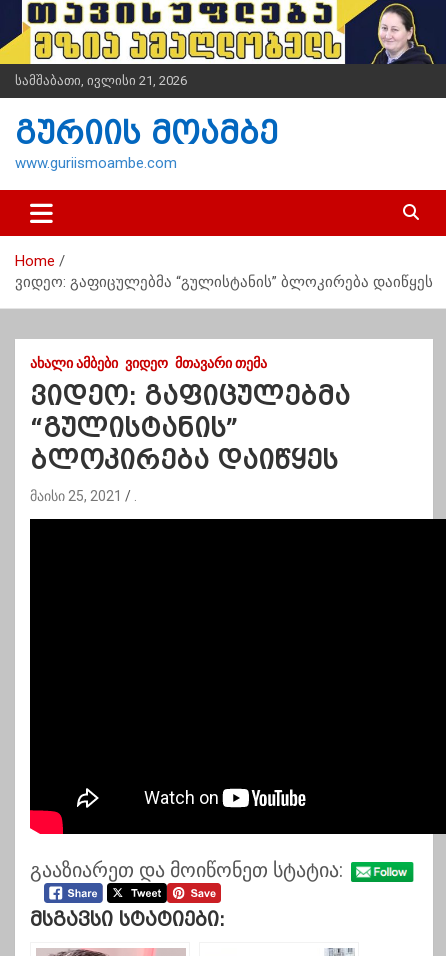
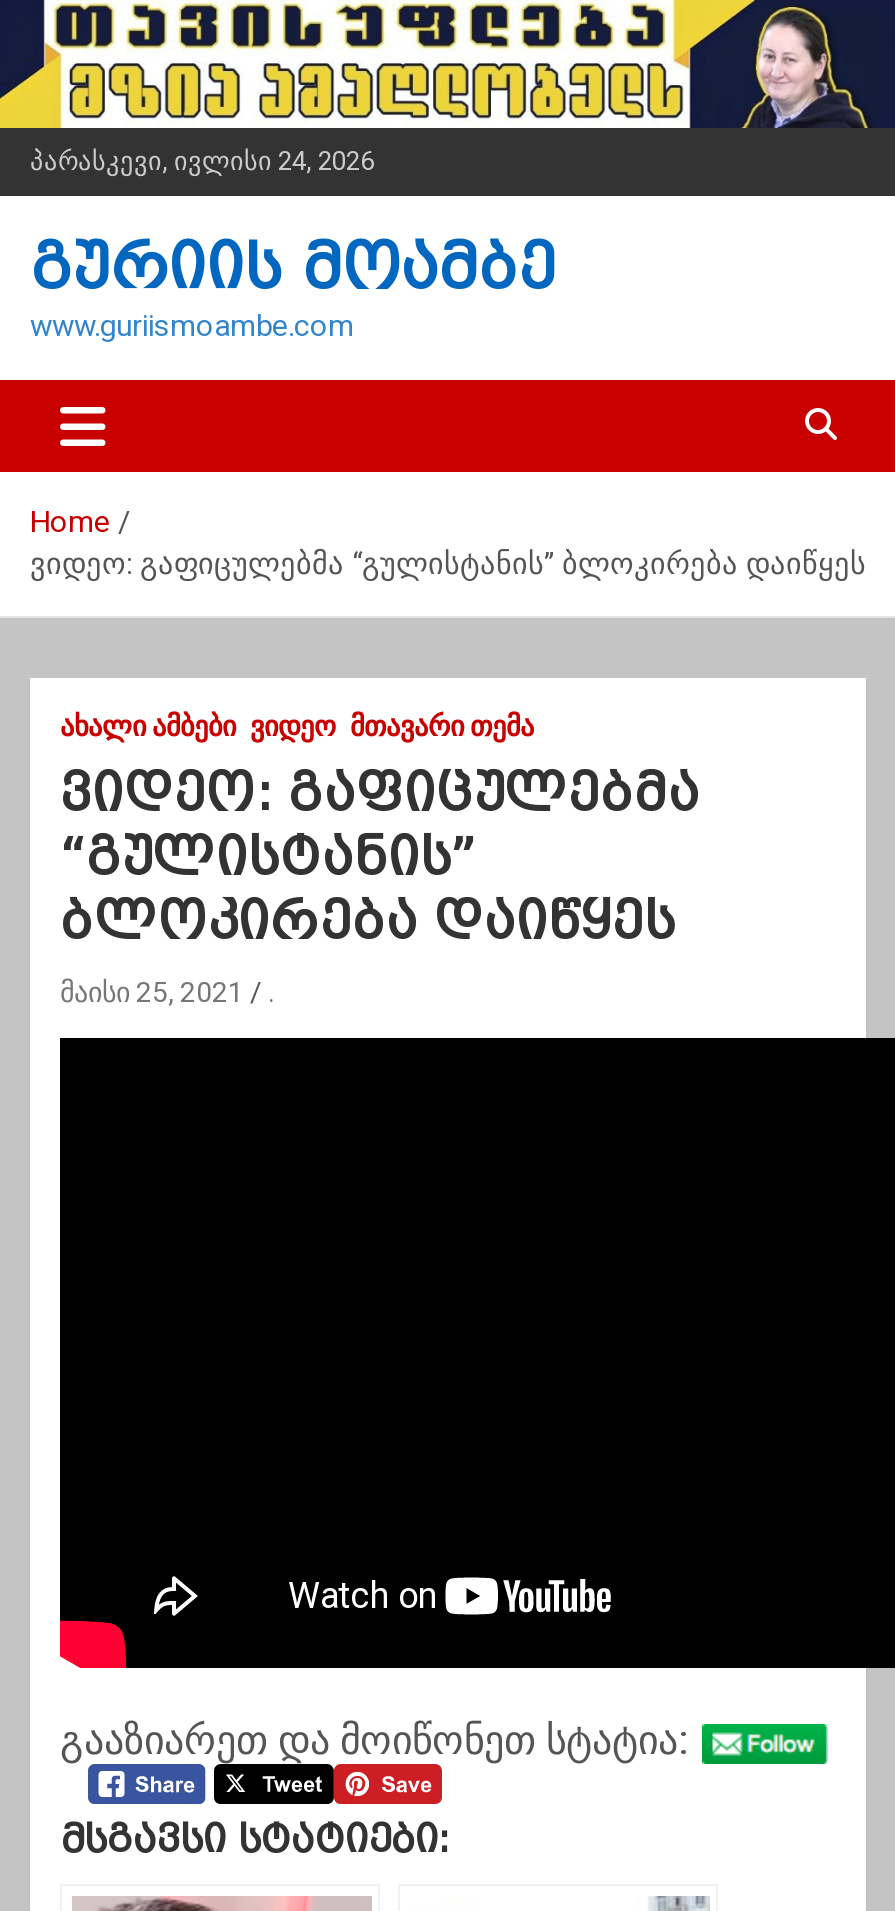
- სამშაბათი, ივლისი 21, 2026
+ პარასკევი, ივლისი 24, 2026
